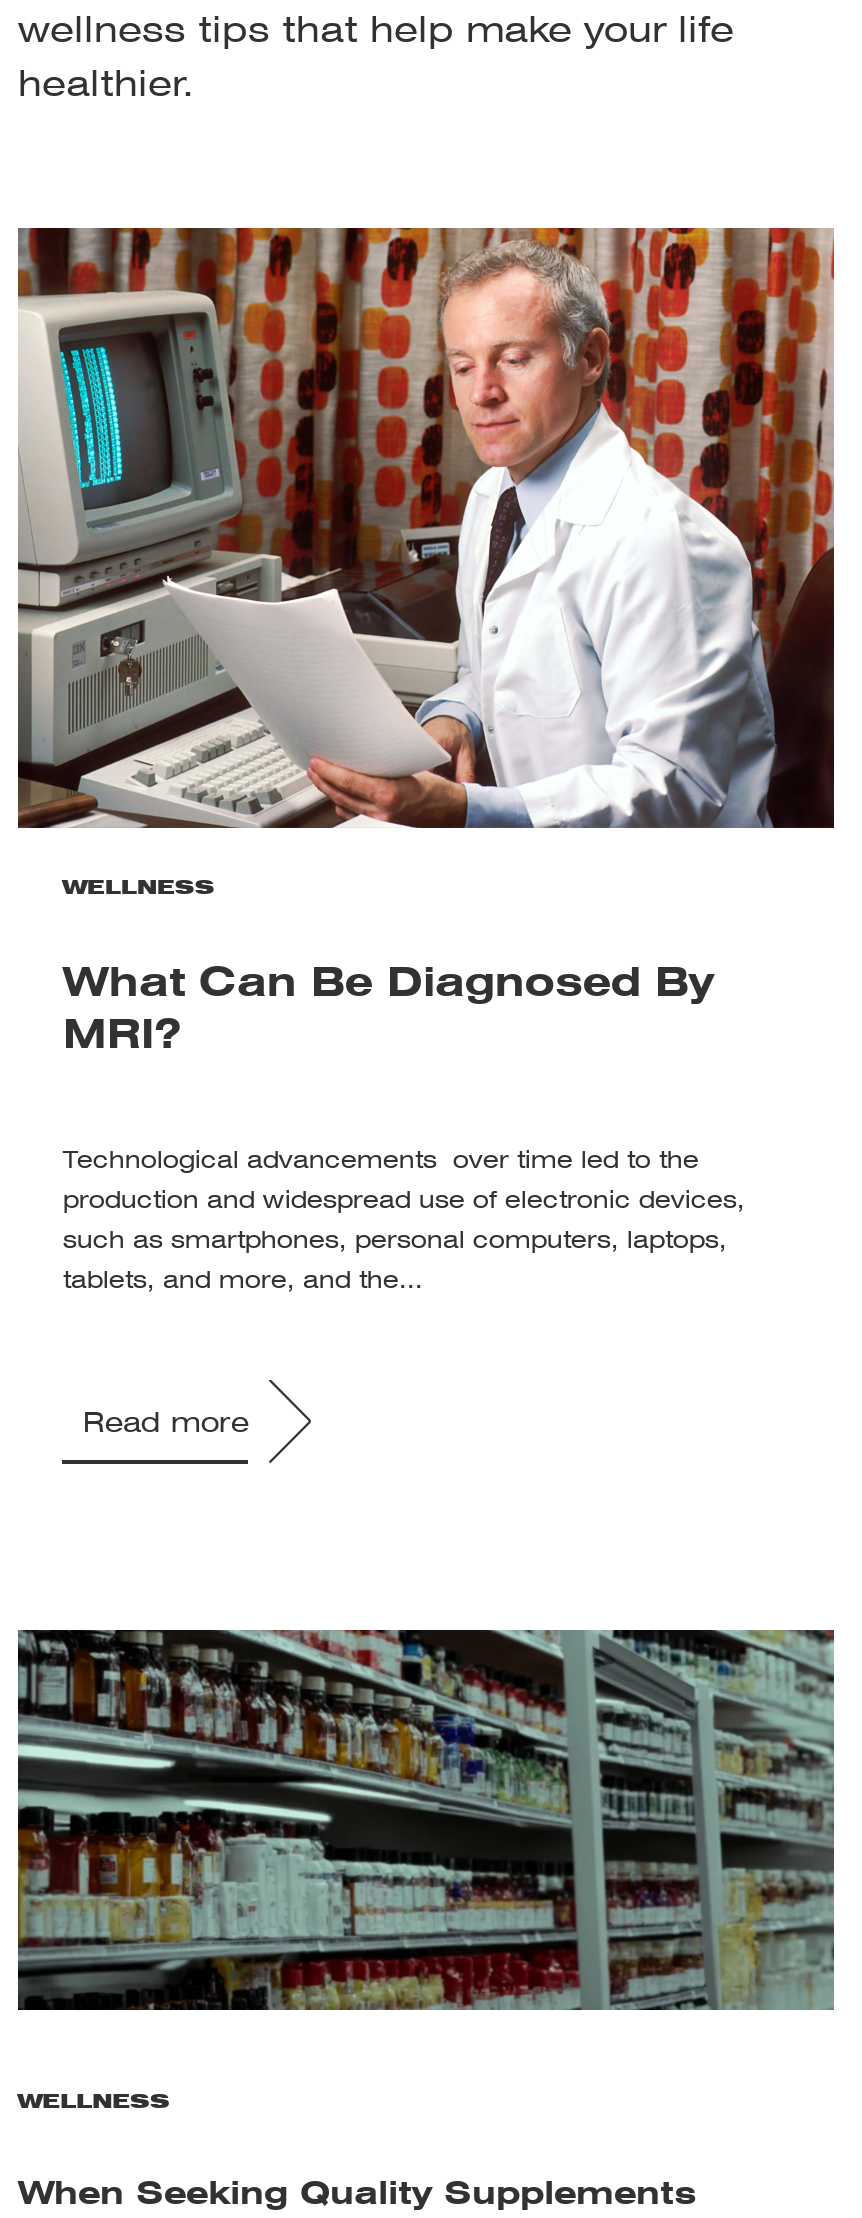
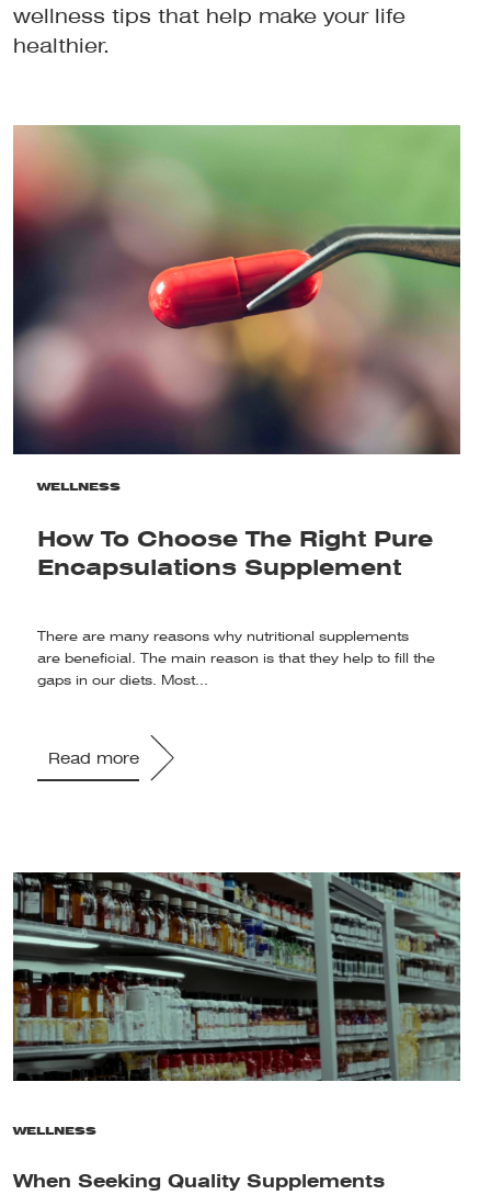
- [image]
+ [image]

- What Can Be Diagnosed By
- MRI?
+ How To Choose The Right Pure
+ Encapsulations Supplement

- Technological advancements over time led to the
- production and widespread use of electronic devices,
- such as smartphones, personal computers, laptops,
- tablets, and more, and the...
+ There are many reasons why nutritional supplements
+ are beneficial. The main reason is that they help to fill the
+ gaps in our diets. Most...
